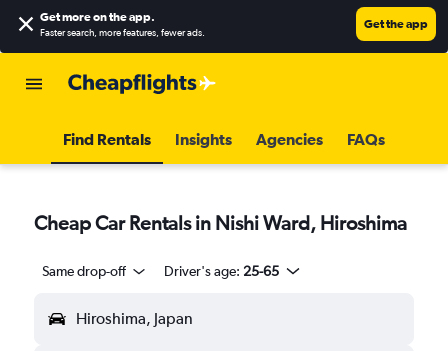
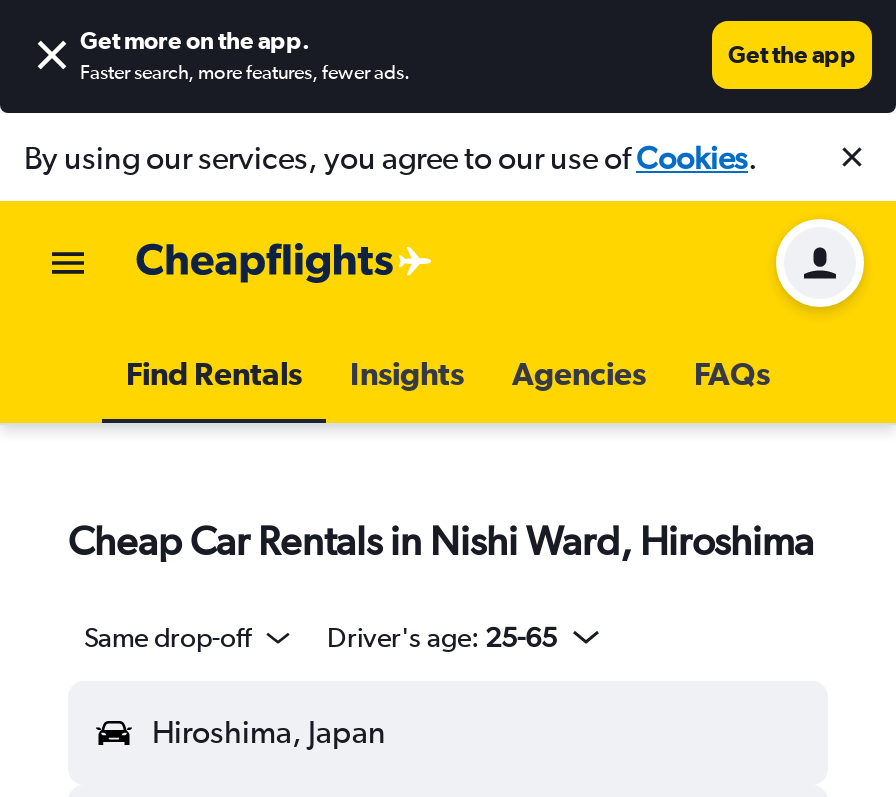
+ By using our services, you agree to our use ofCookies.

+ [image]
